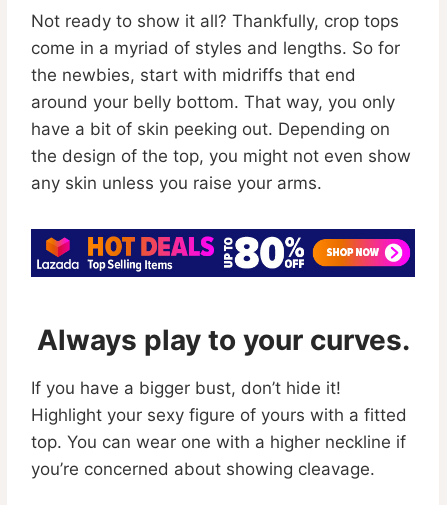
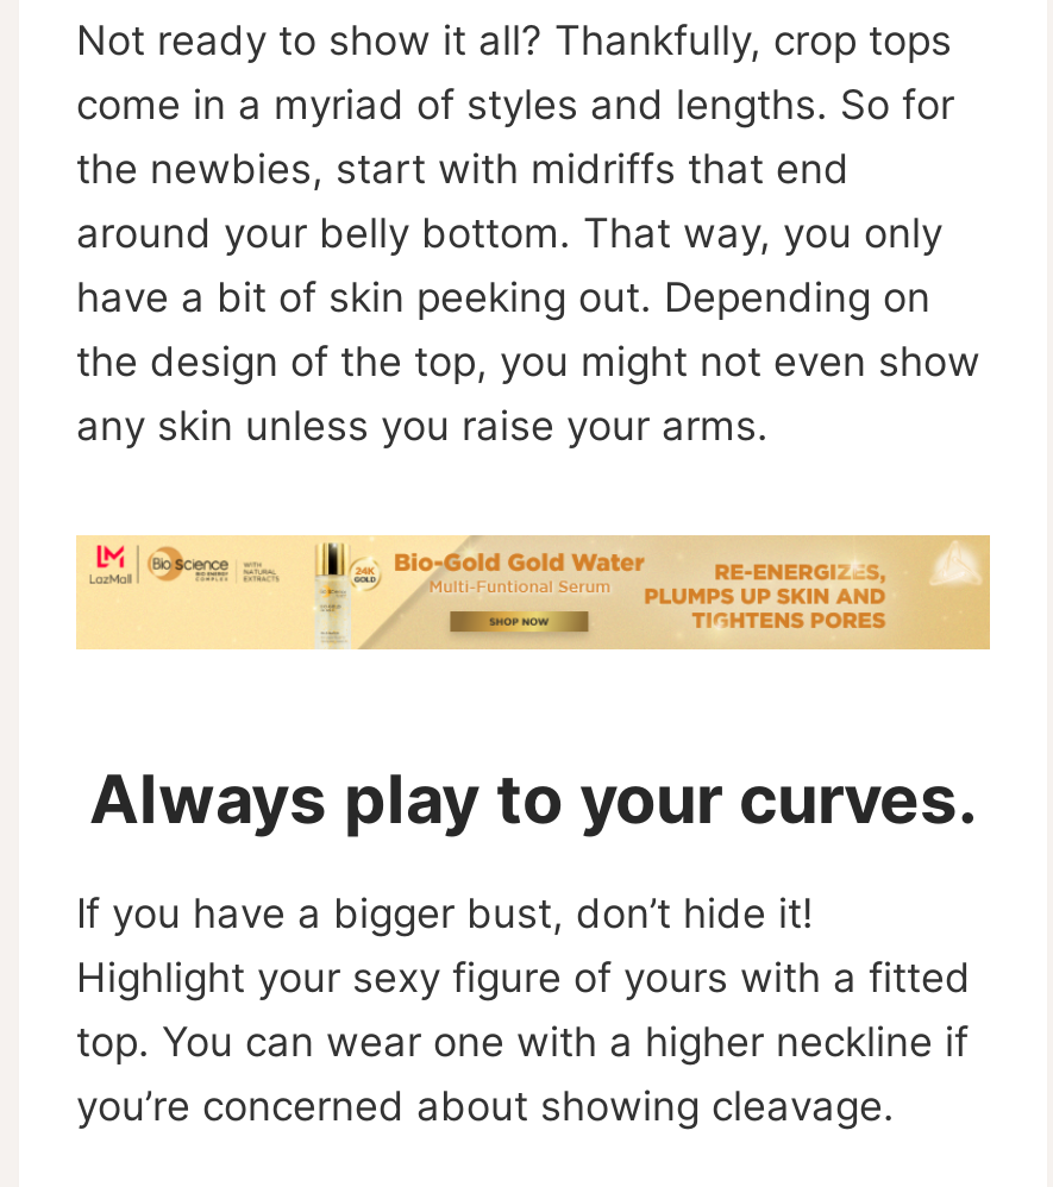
- [image]
+ [image]
